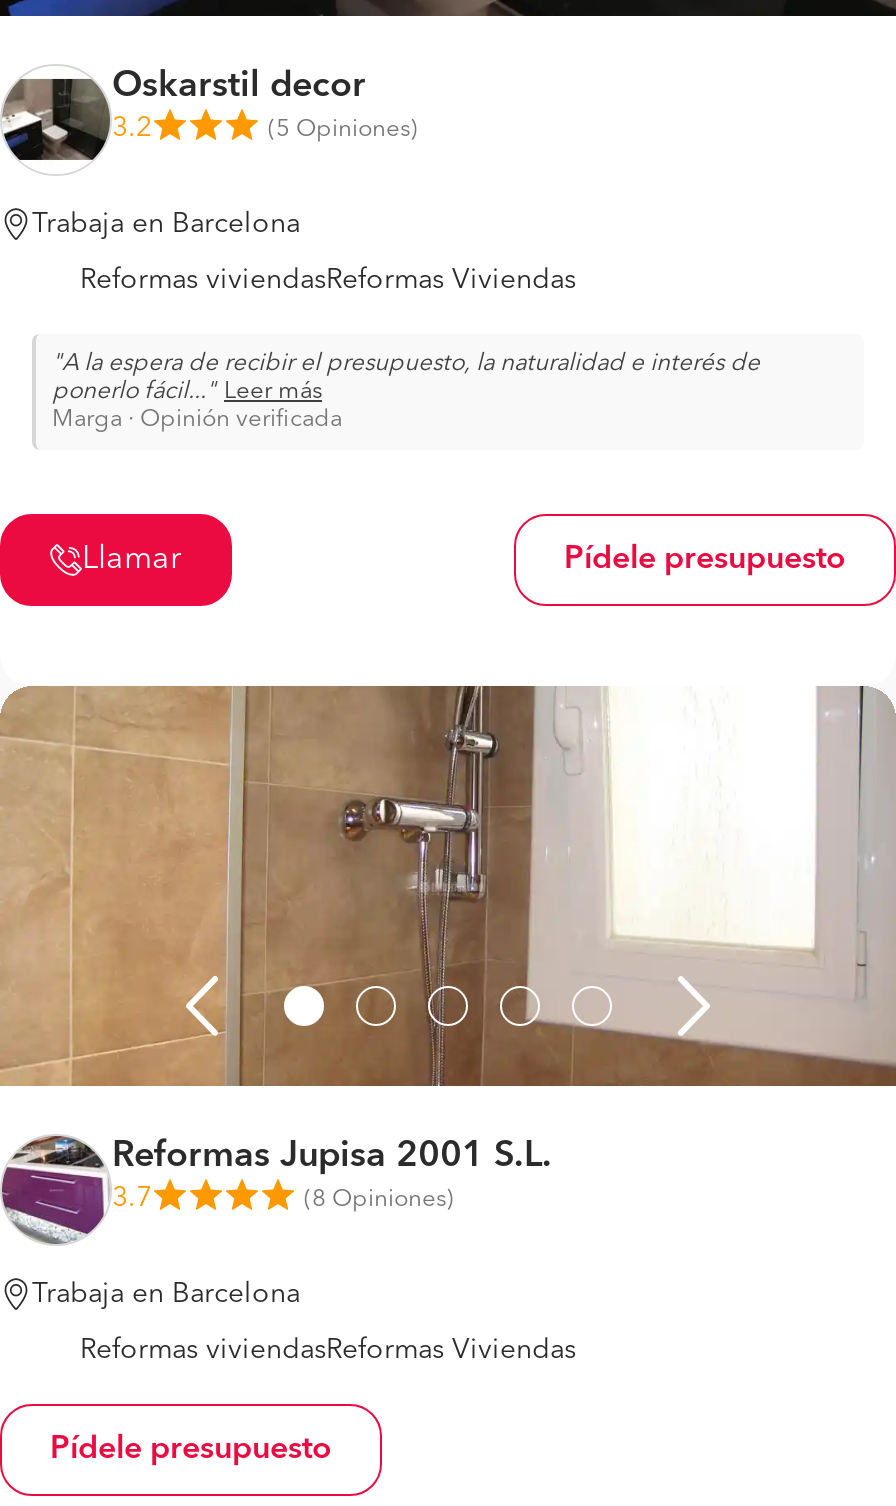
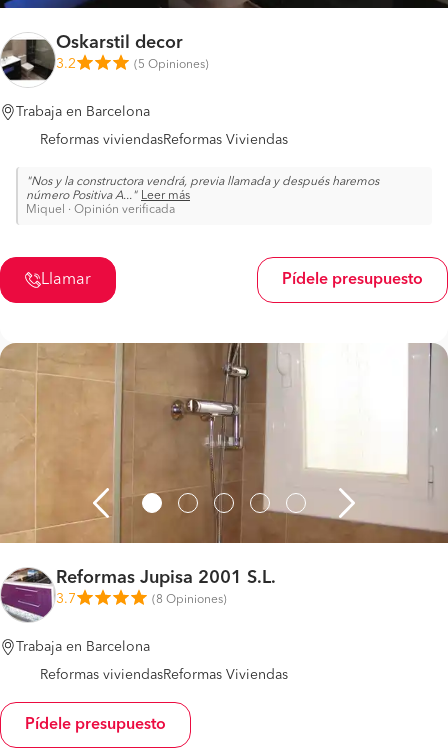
- A la espera de recibir el presupuesto, la naturalidad e interés de
- ponerlo fácil...
+ Nos y la constructora vendrá, previa llamada y después haremos
+ número Positiva A...

- Marga · Opinión verificada
+ Miquel · Opinión verificada
